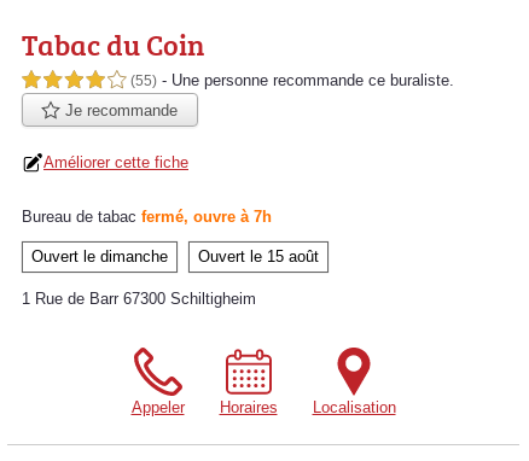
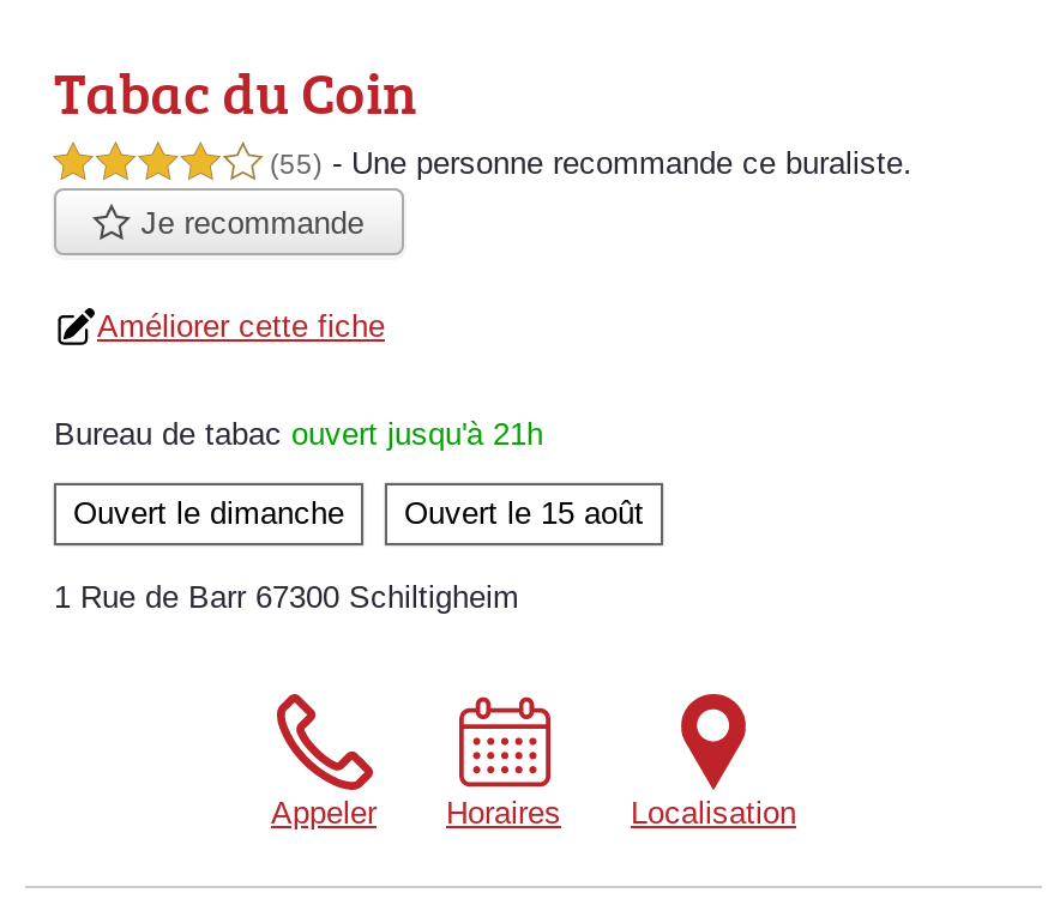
- Bureau de tabac fermé, ouvre à 7h
+ Bureau de tabac ouvert jusqu'à 21h
